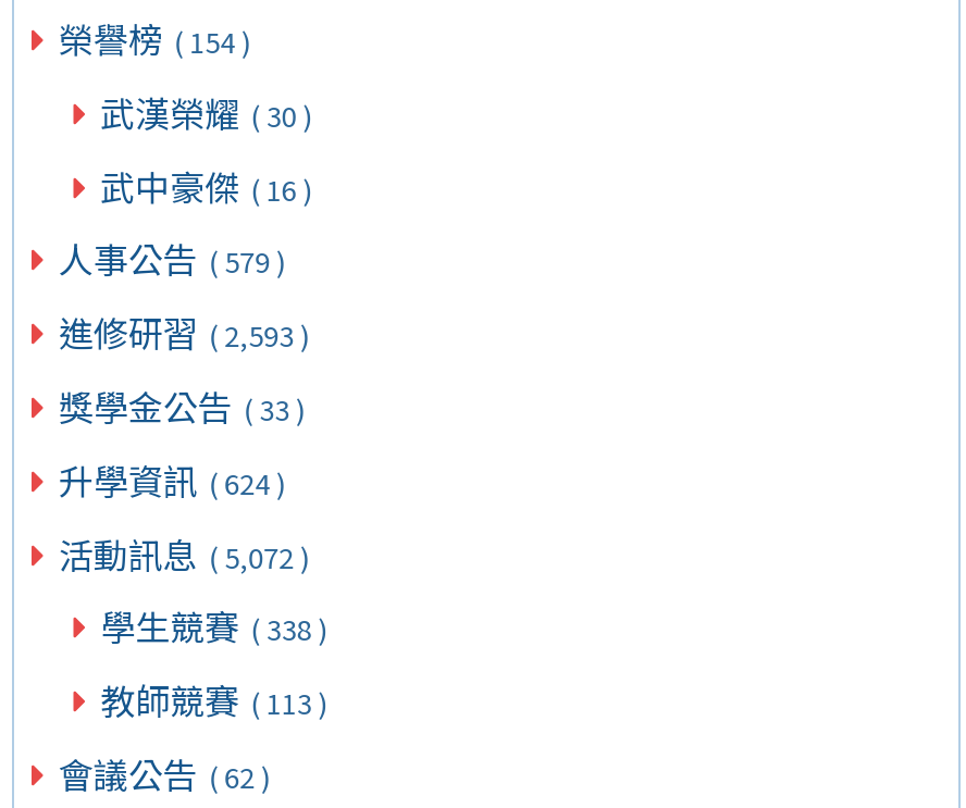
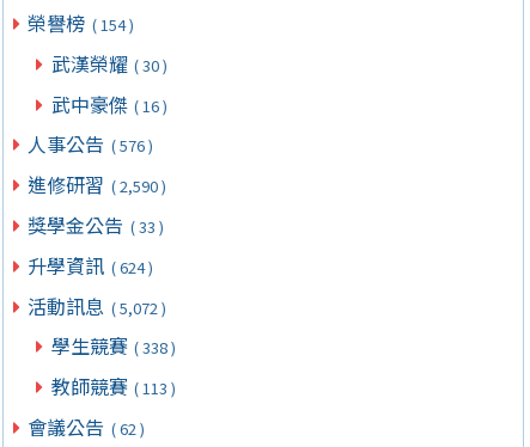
- 人事公告 ( 579 )
+ 人事公告 ( 576 )

- 進修研習 ( 2,593 )
+ 進修研習 ( 2,590 )
